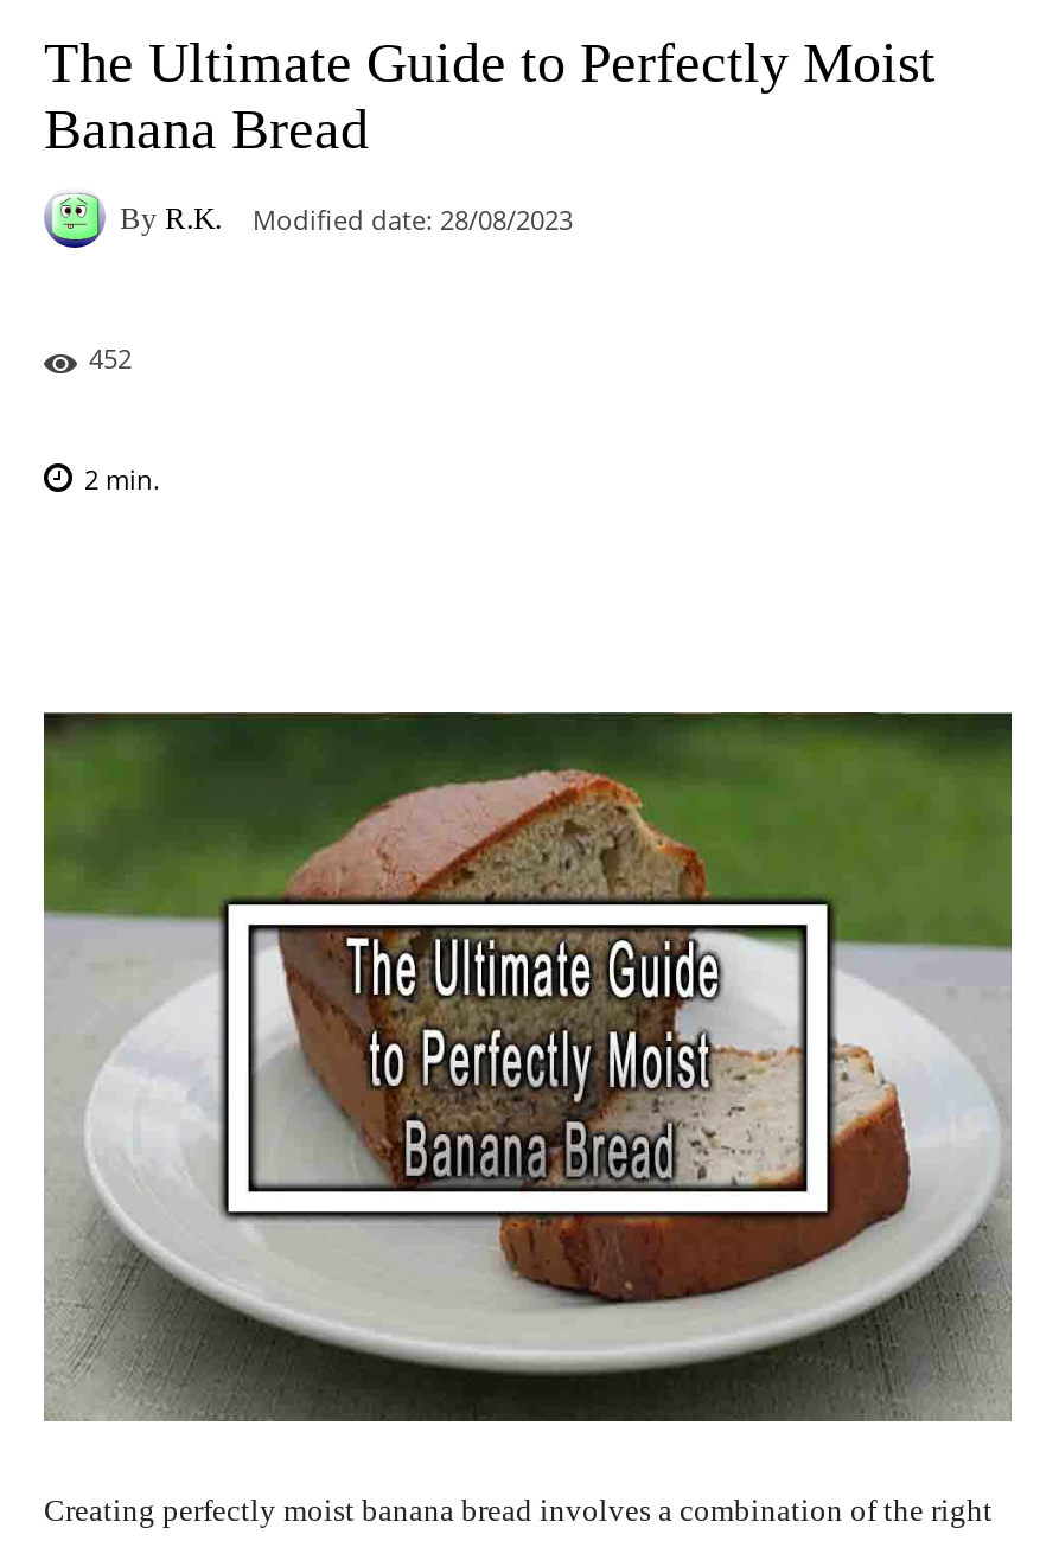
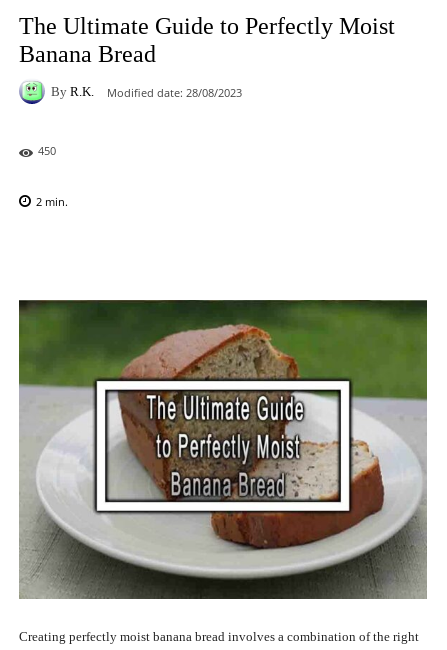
- 452
+ 450
